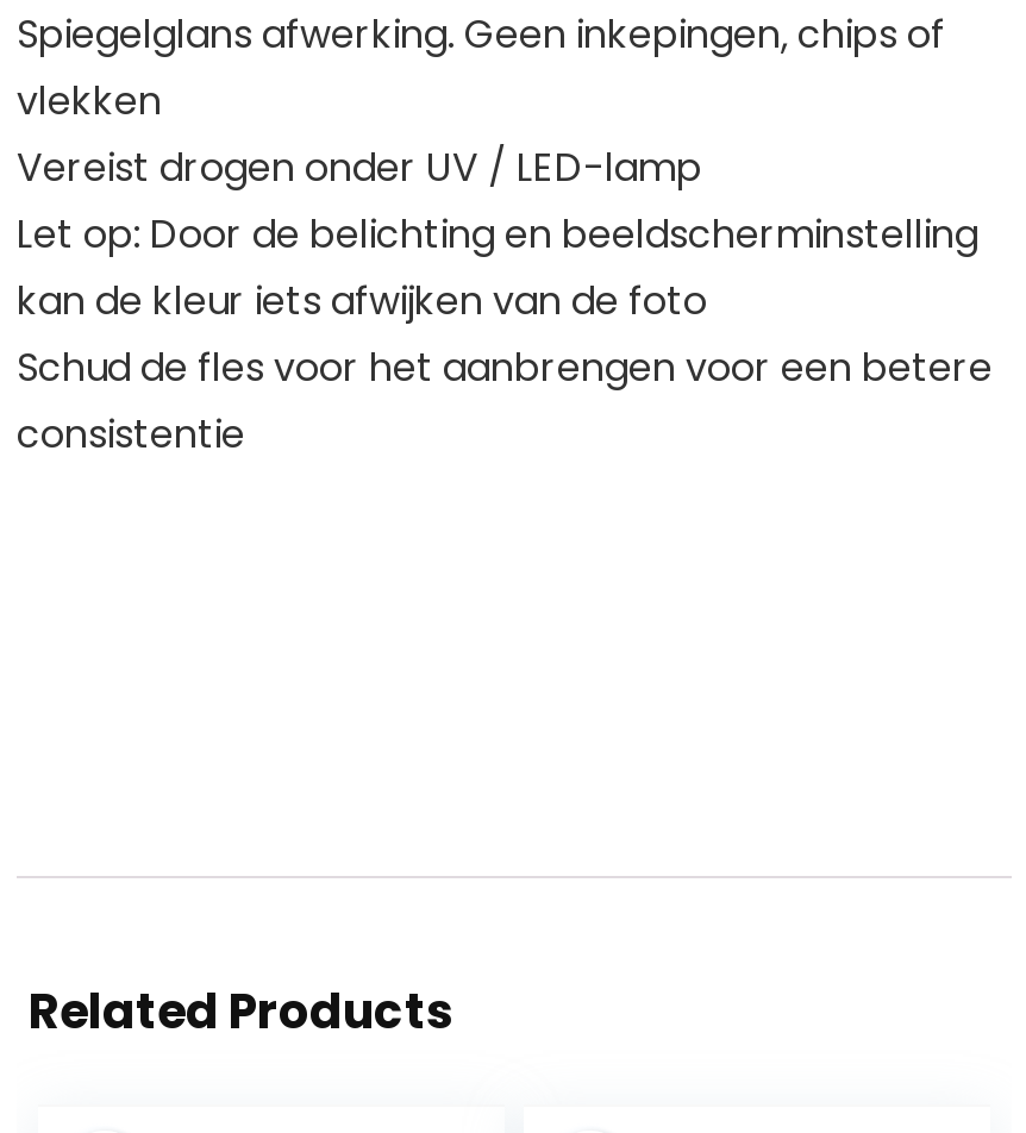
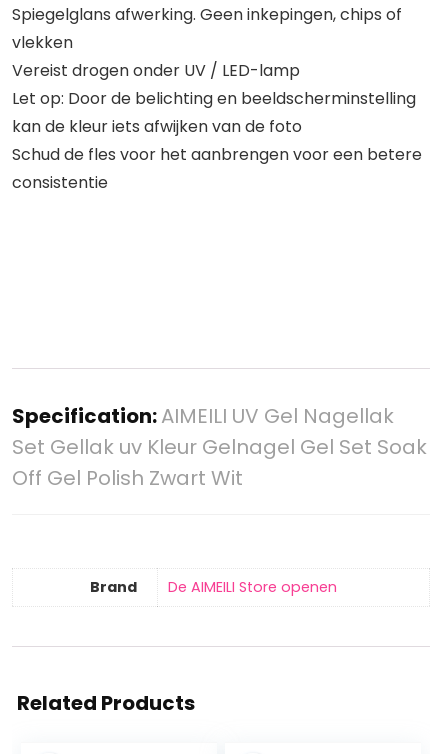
+ Specification: AIMEILI UV Gel Nagellak
+ Set Gellak uv Kleur Gelnagel Gel Set Soak
+ Off Gel Polish Zwart Wit

+ Brand
+ De AIMEILI Store openen
